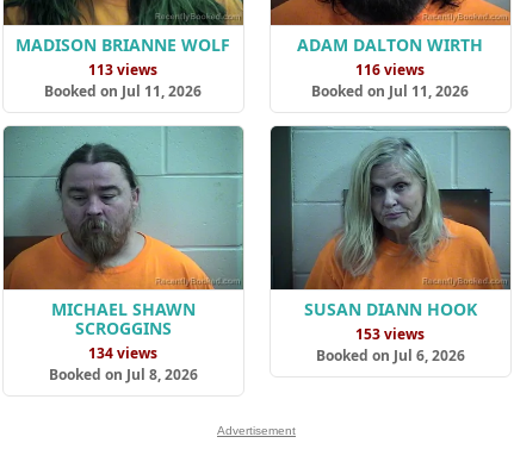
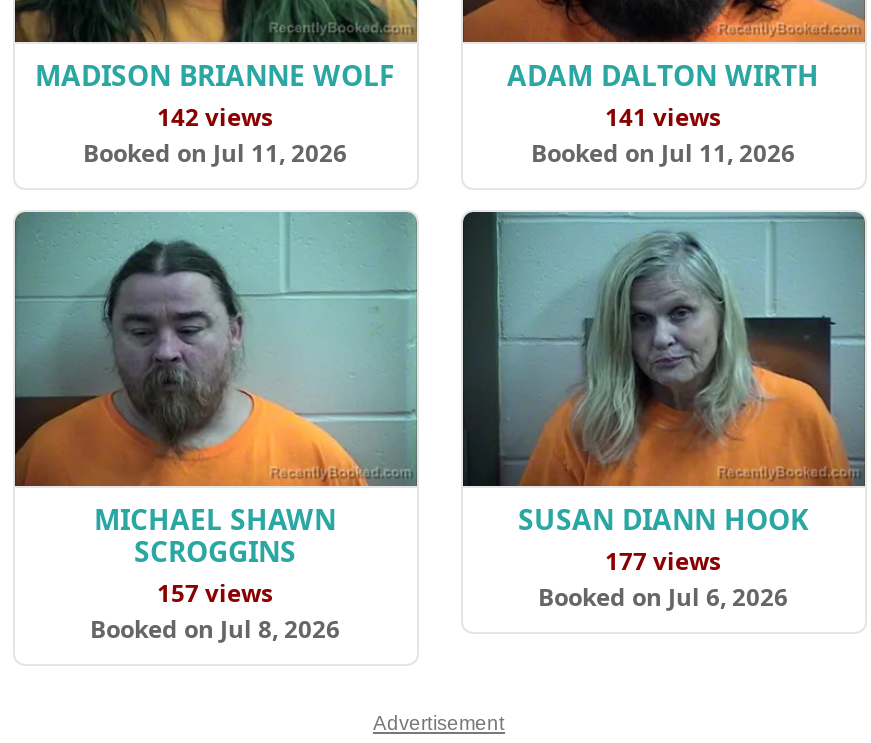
- 113 views
+ 142 views

- 116 views
+ 141 views

- 153 views
+ 177 views

- 134 views
+ 157 views
